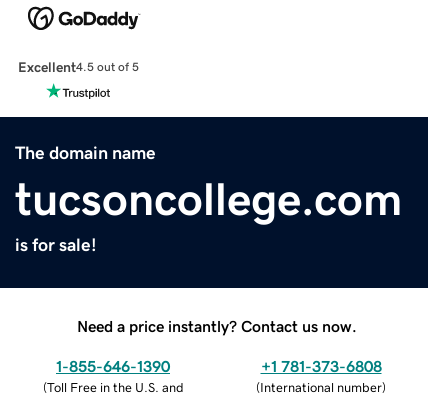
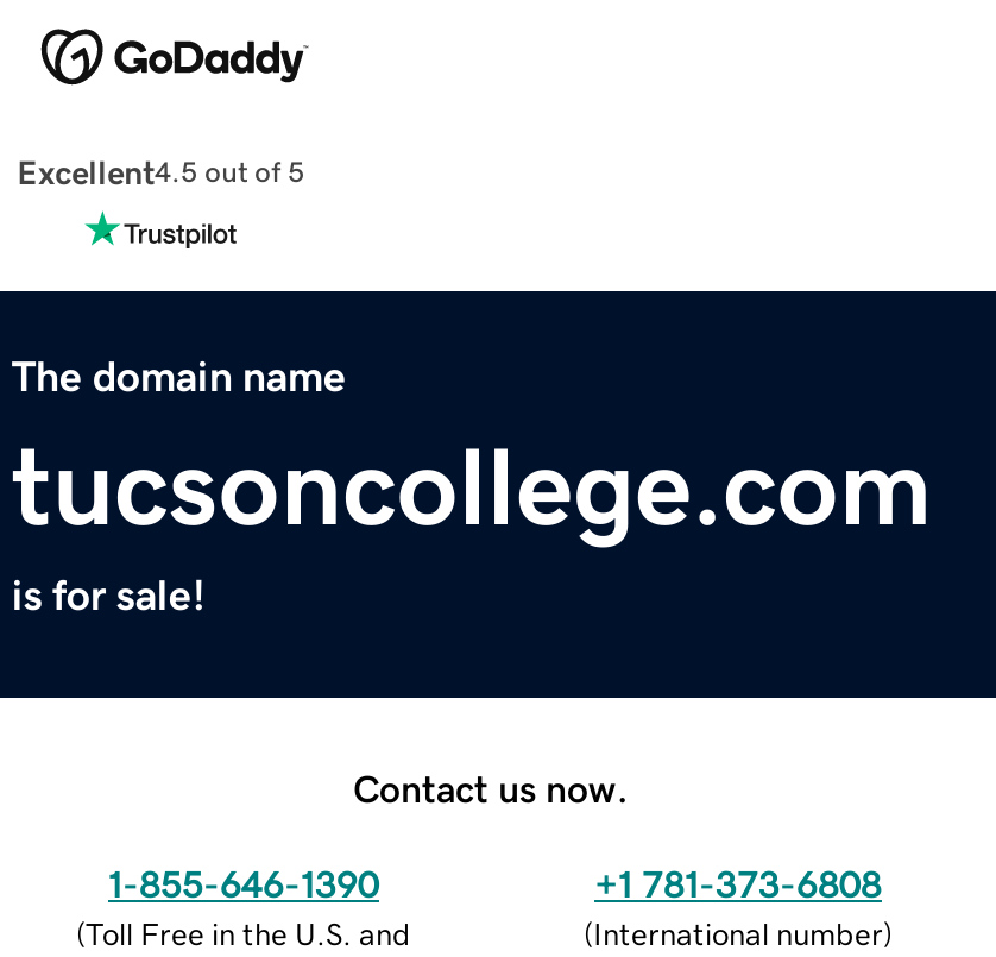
- Need a price instantly? Contact us now.
+ Contact us now.
